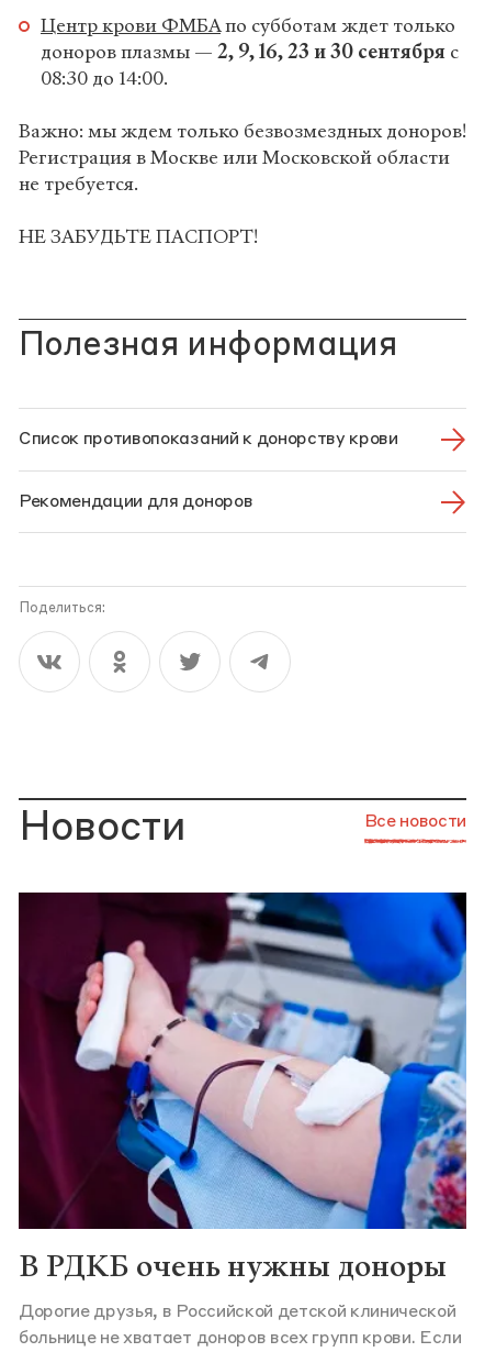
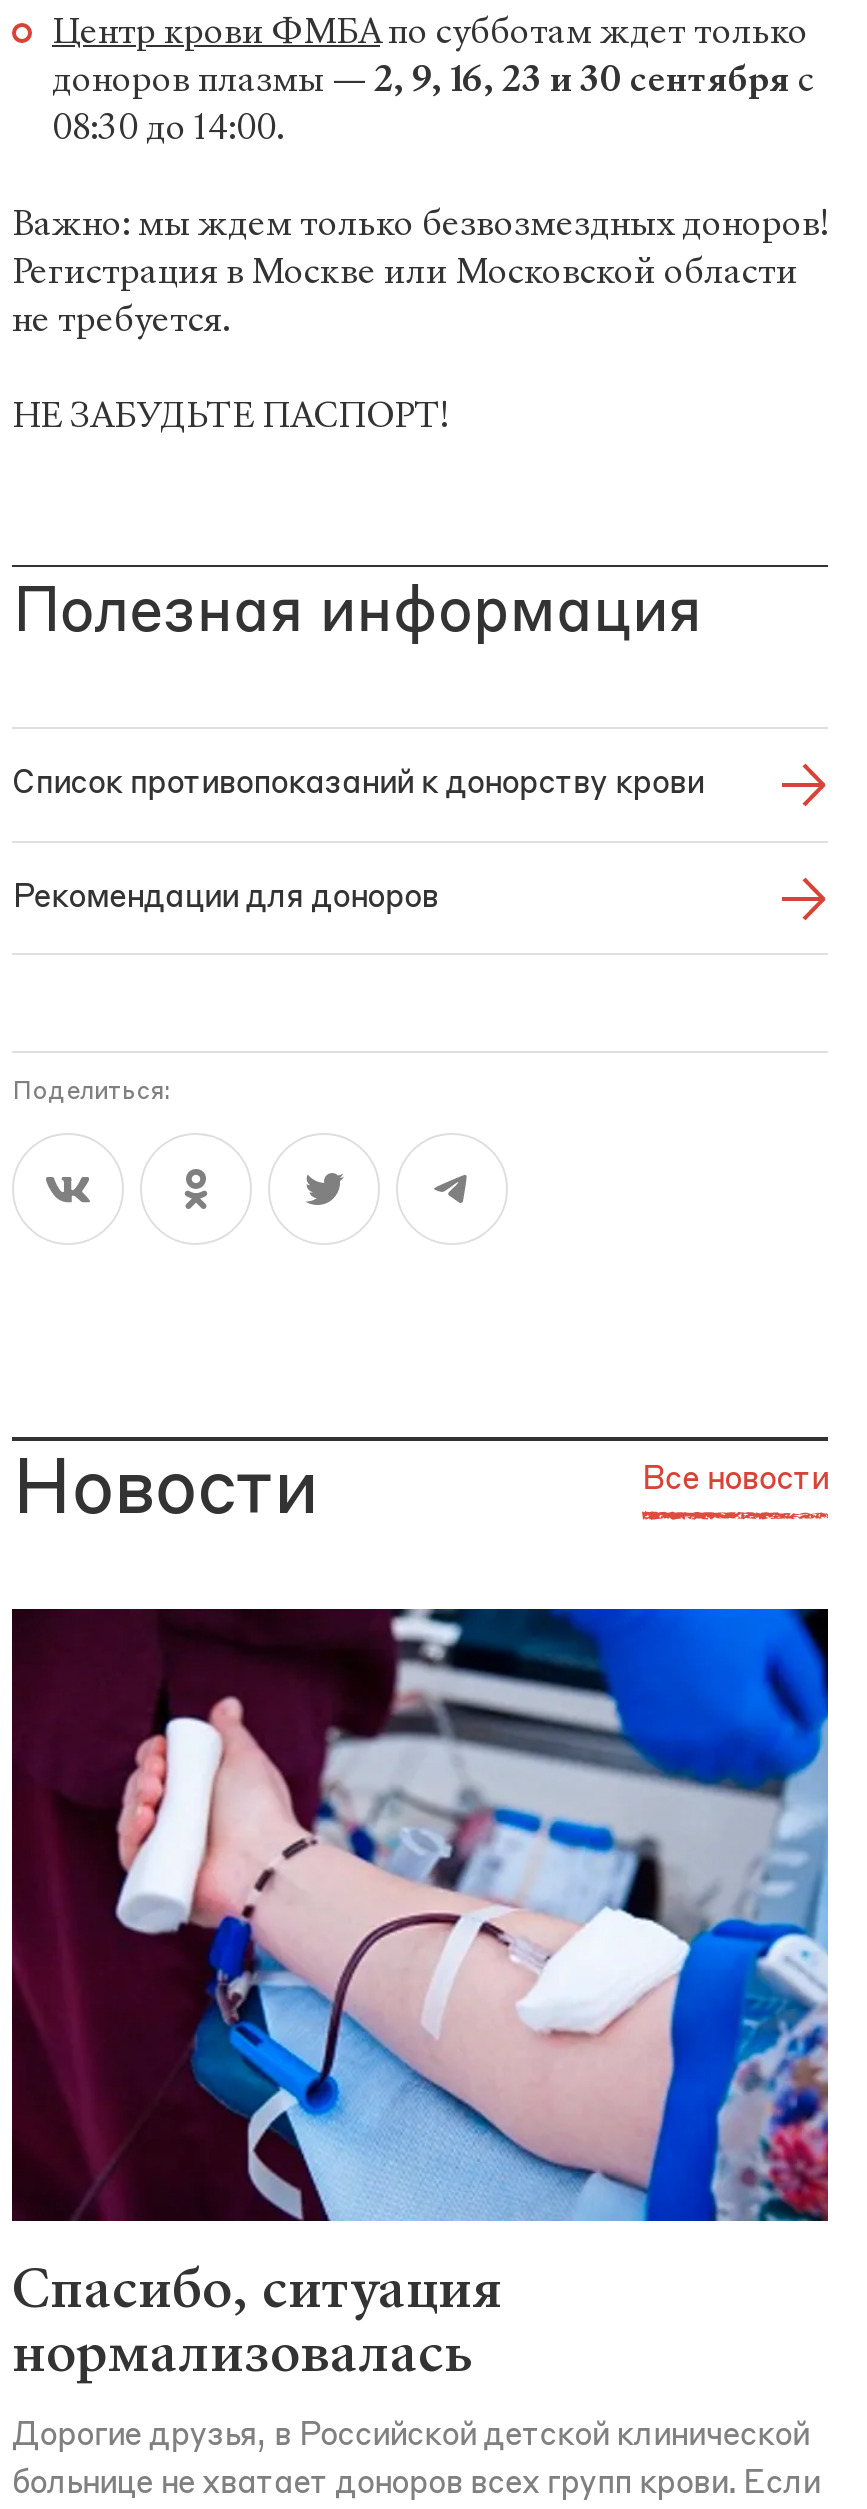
- В РДКБ очень нужны доноры
+ Спасибо, ситуация
+ нормализовалась
